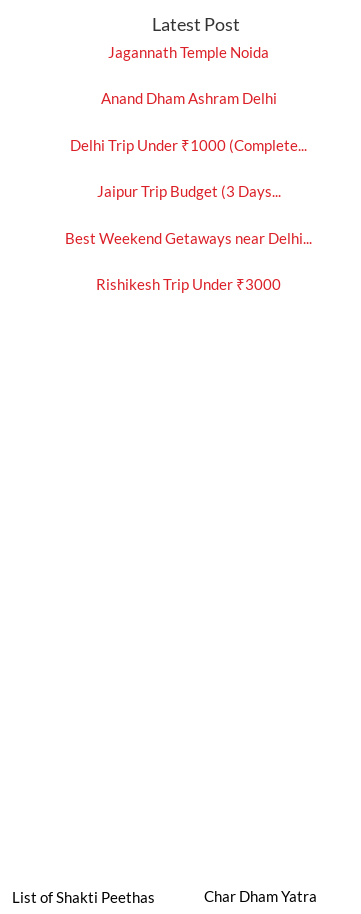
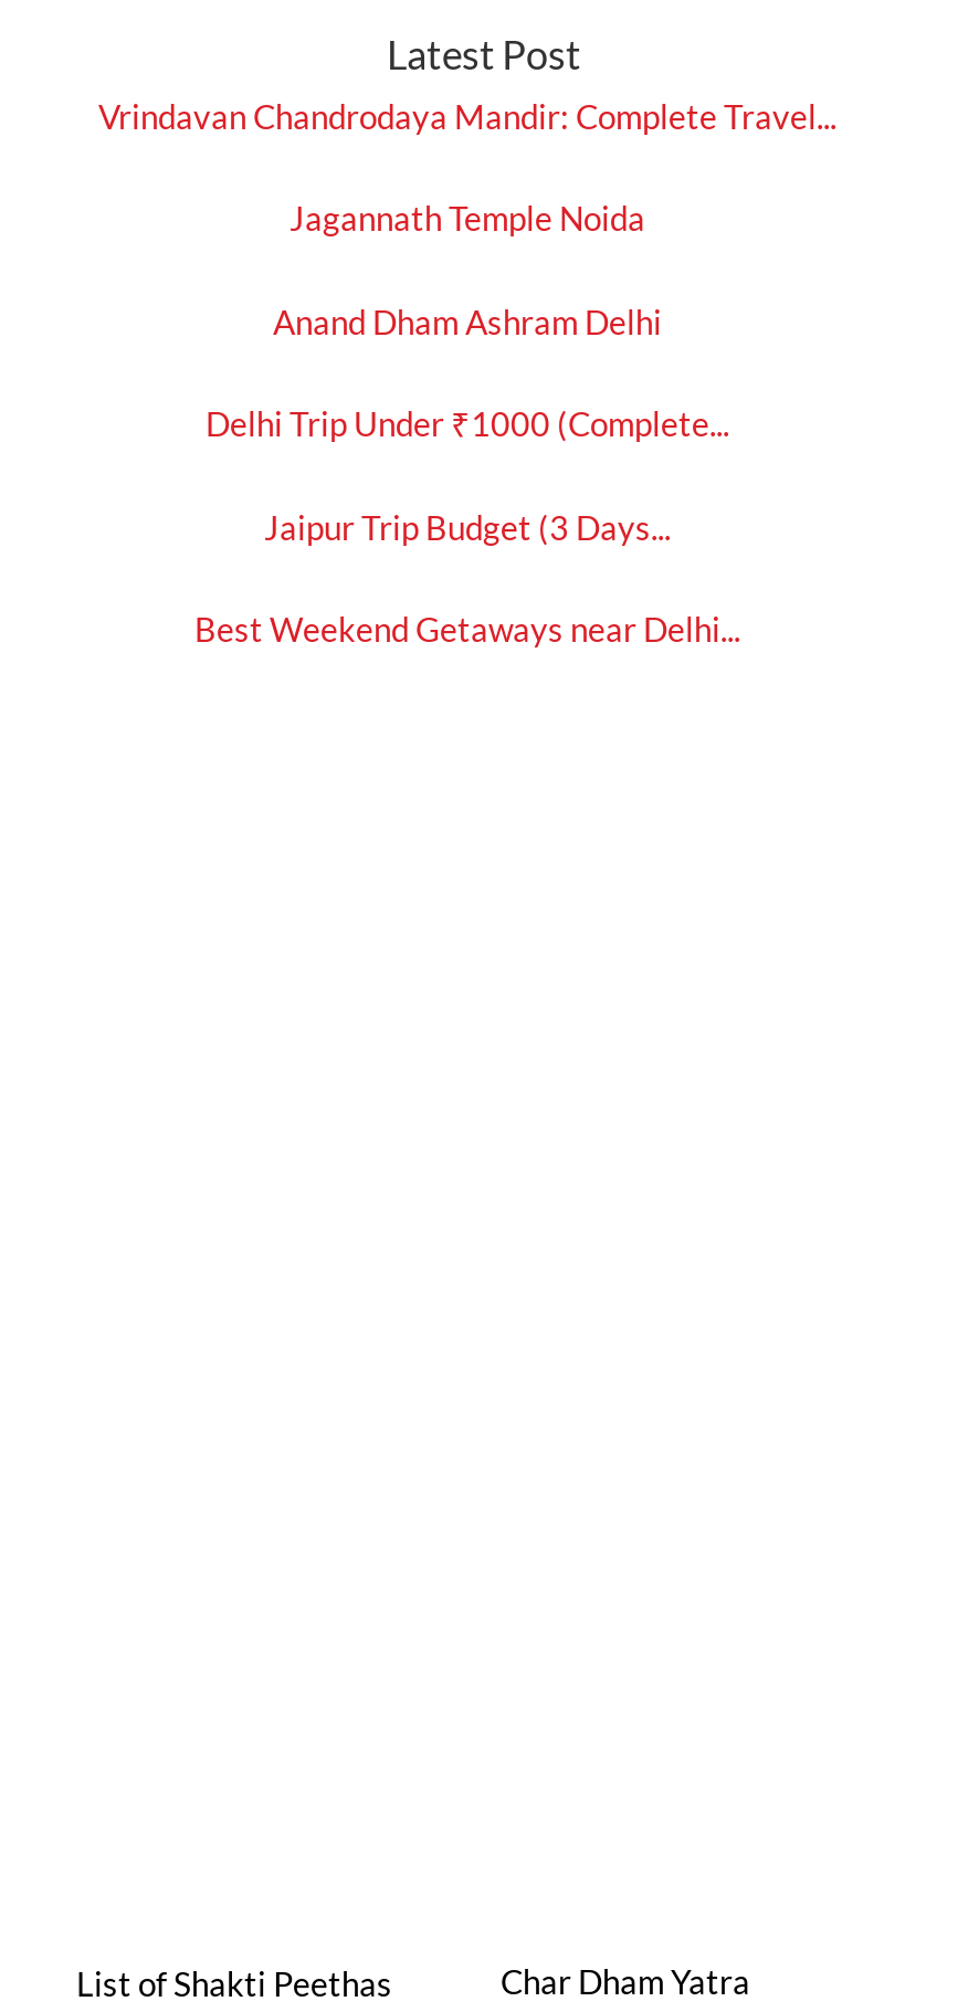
+ Vrindavan Chandrodaya Mandir: Complete Travel...

moved down: Jagannath Temple Noida | Anand Dham Ashram Delhi | Delhi Trip Under ₹1000 (Complete... | Jaipur Trip Budget (3 Days... | Best Weekend Getaways near Delhi...

- Rishikesh Trip Under ₹3000
